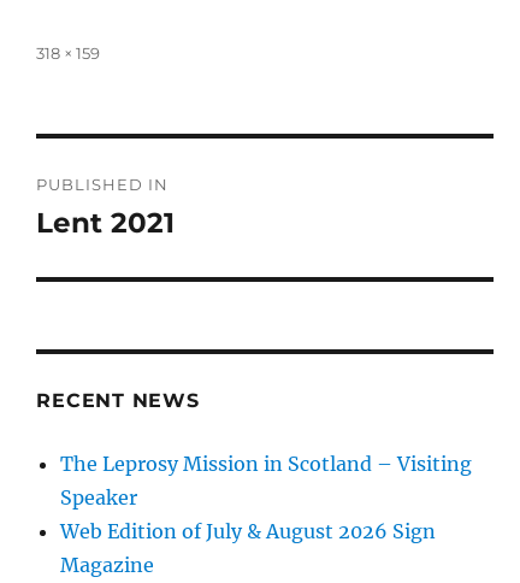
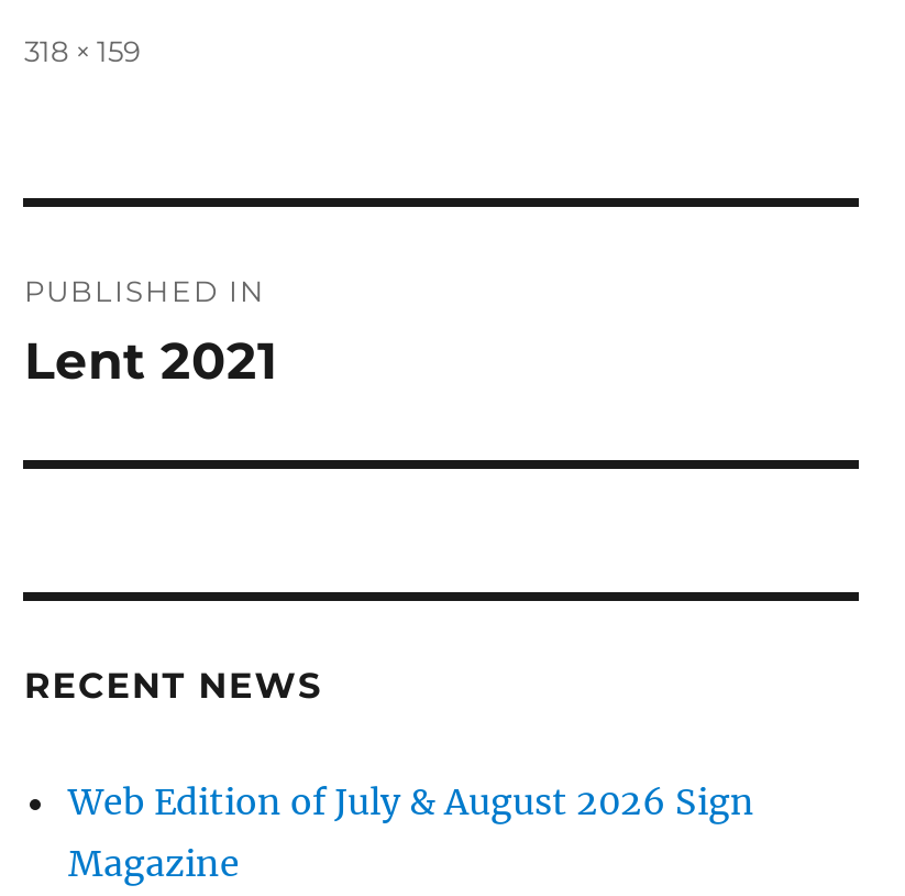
- The Leprosy Mission in Scotland – Visiting
- Speaker
